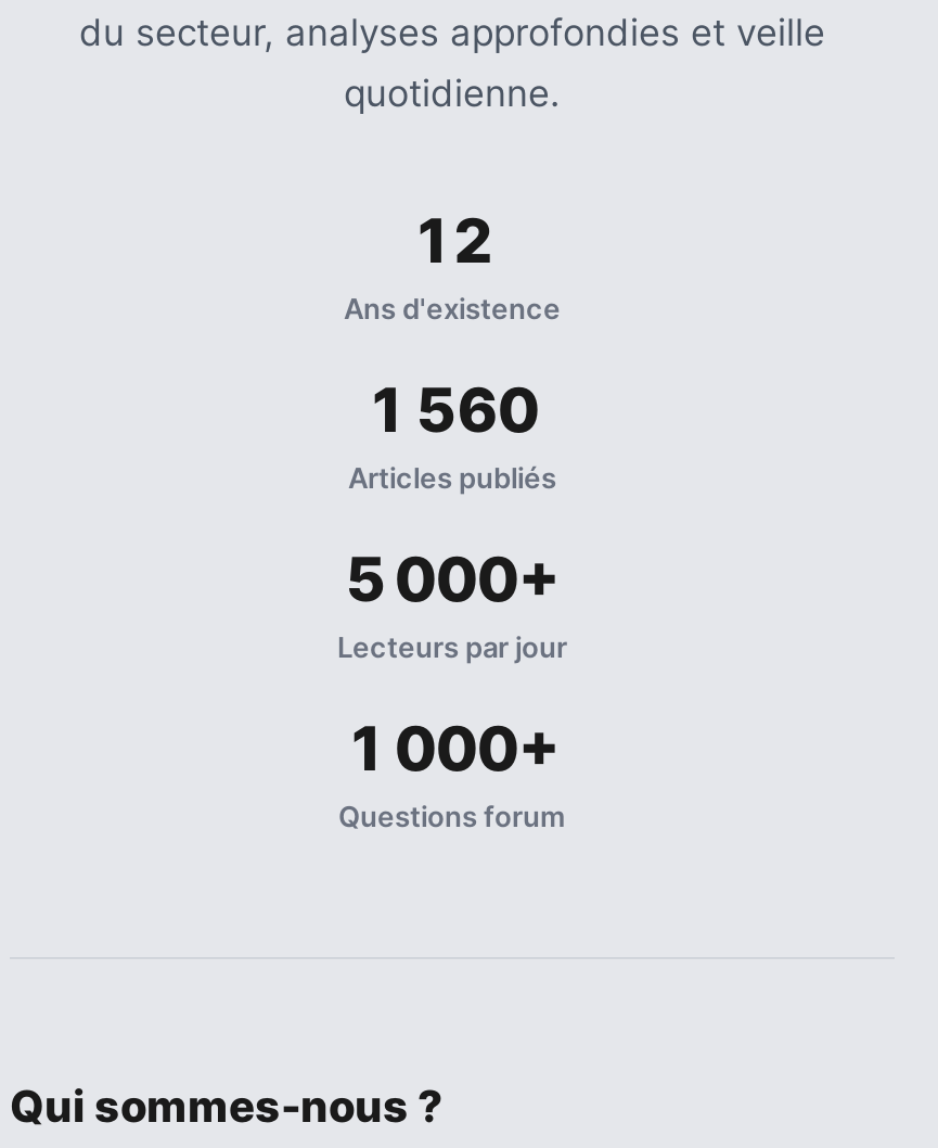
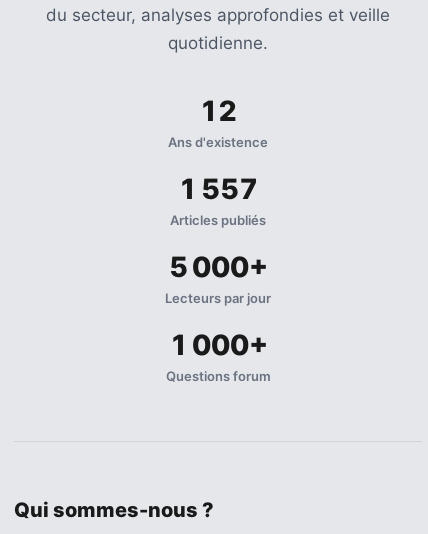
- 1 560
+ 1 557
